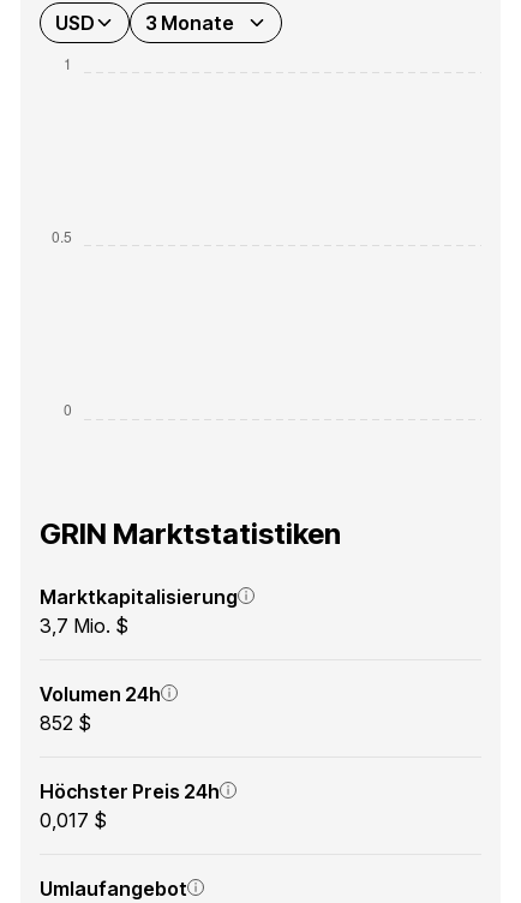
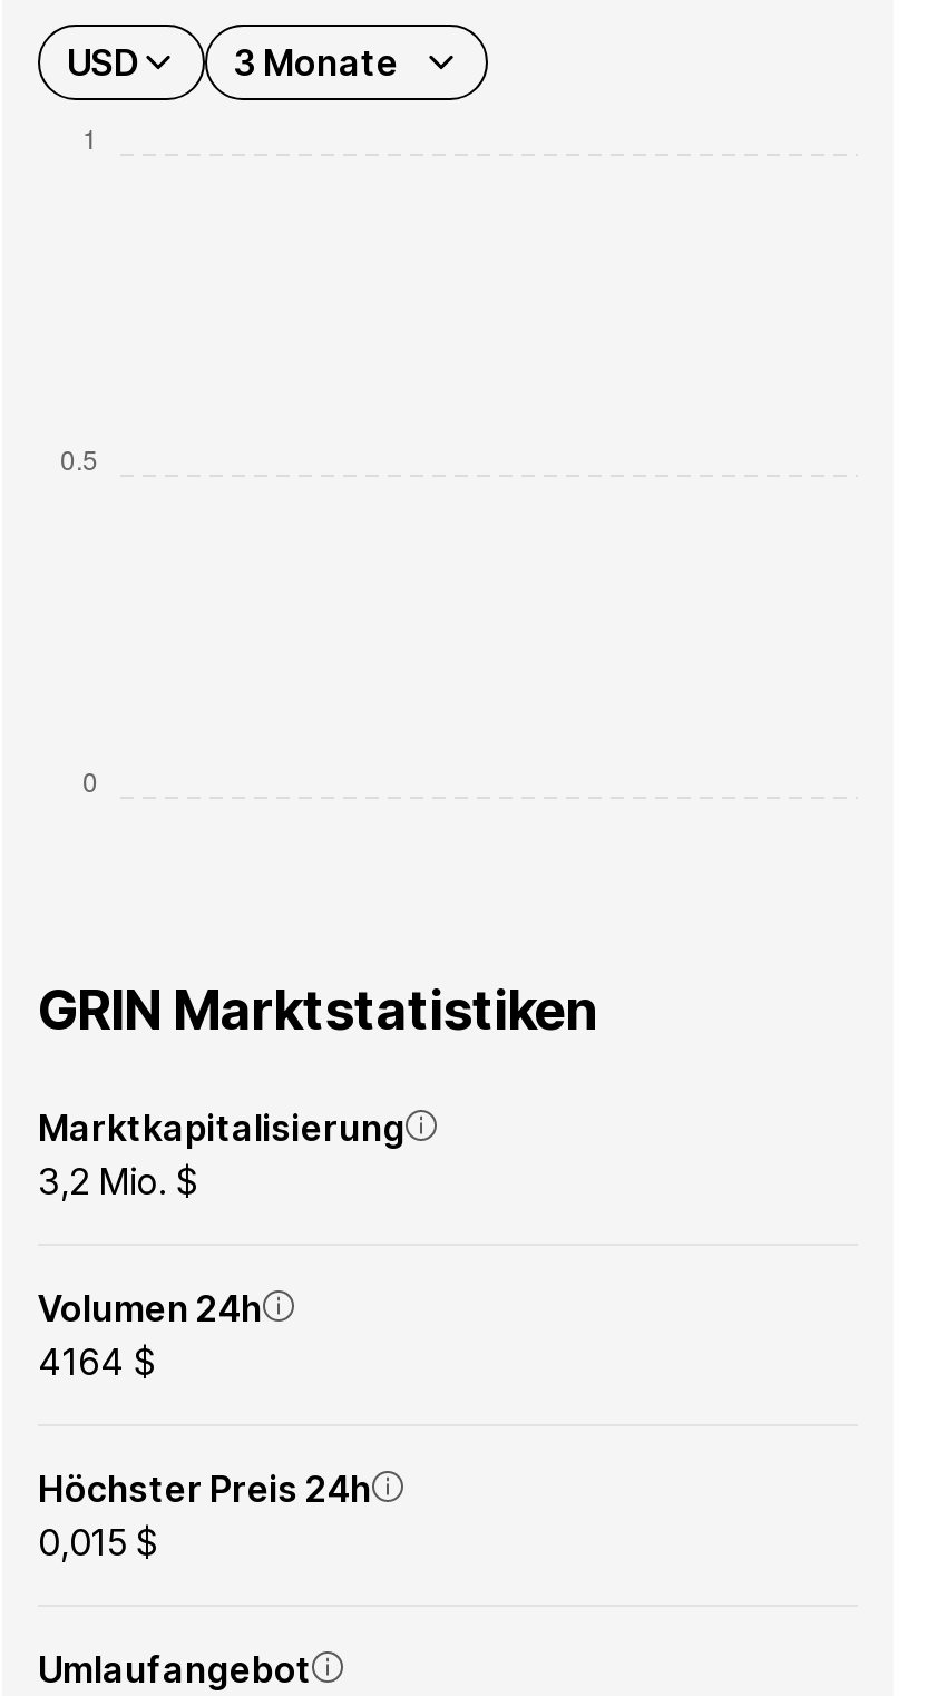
- 3,7 Mio. $
+ 3,2 Mio. $

- 852 $
+ 4164 $

- 0,017 $
+ 0,015 $
